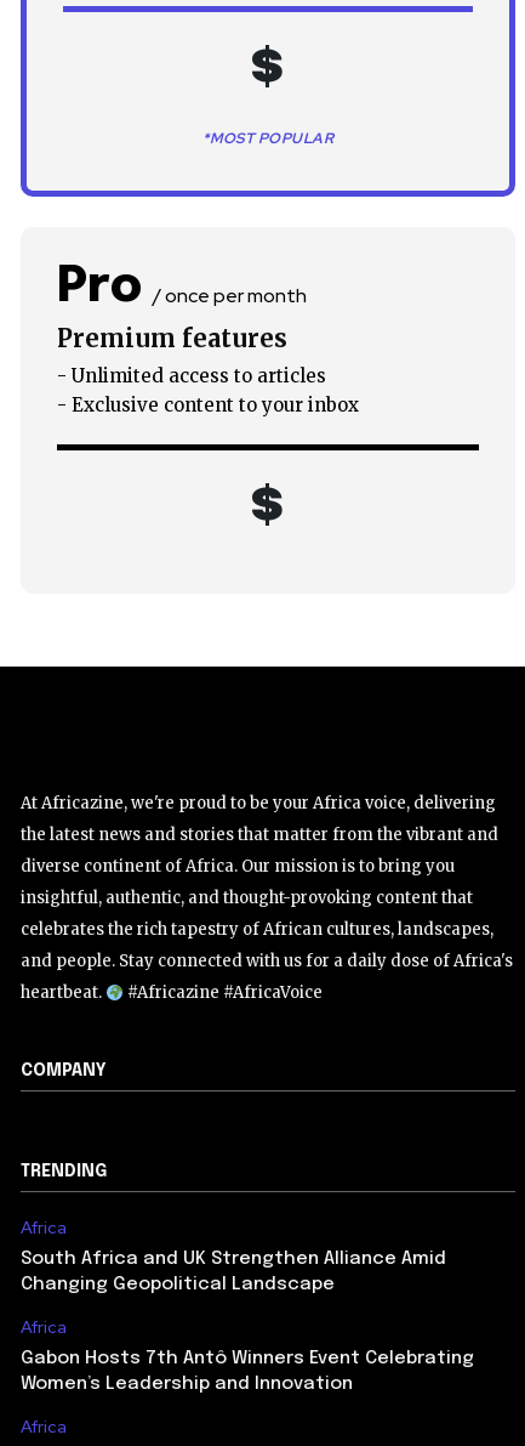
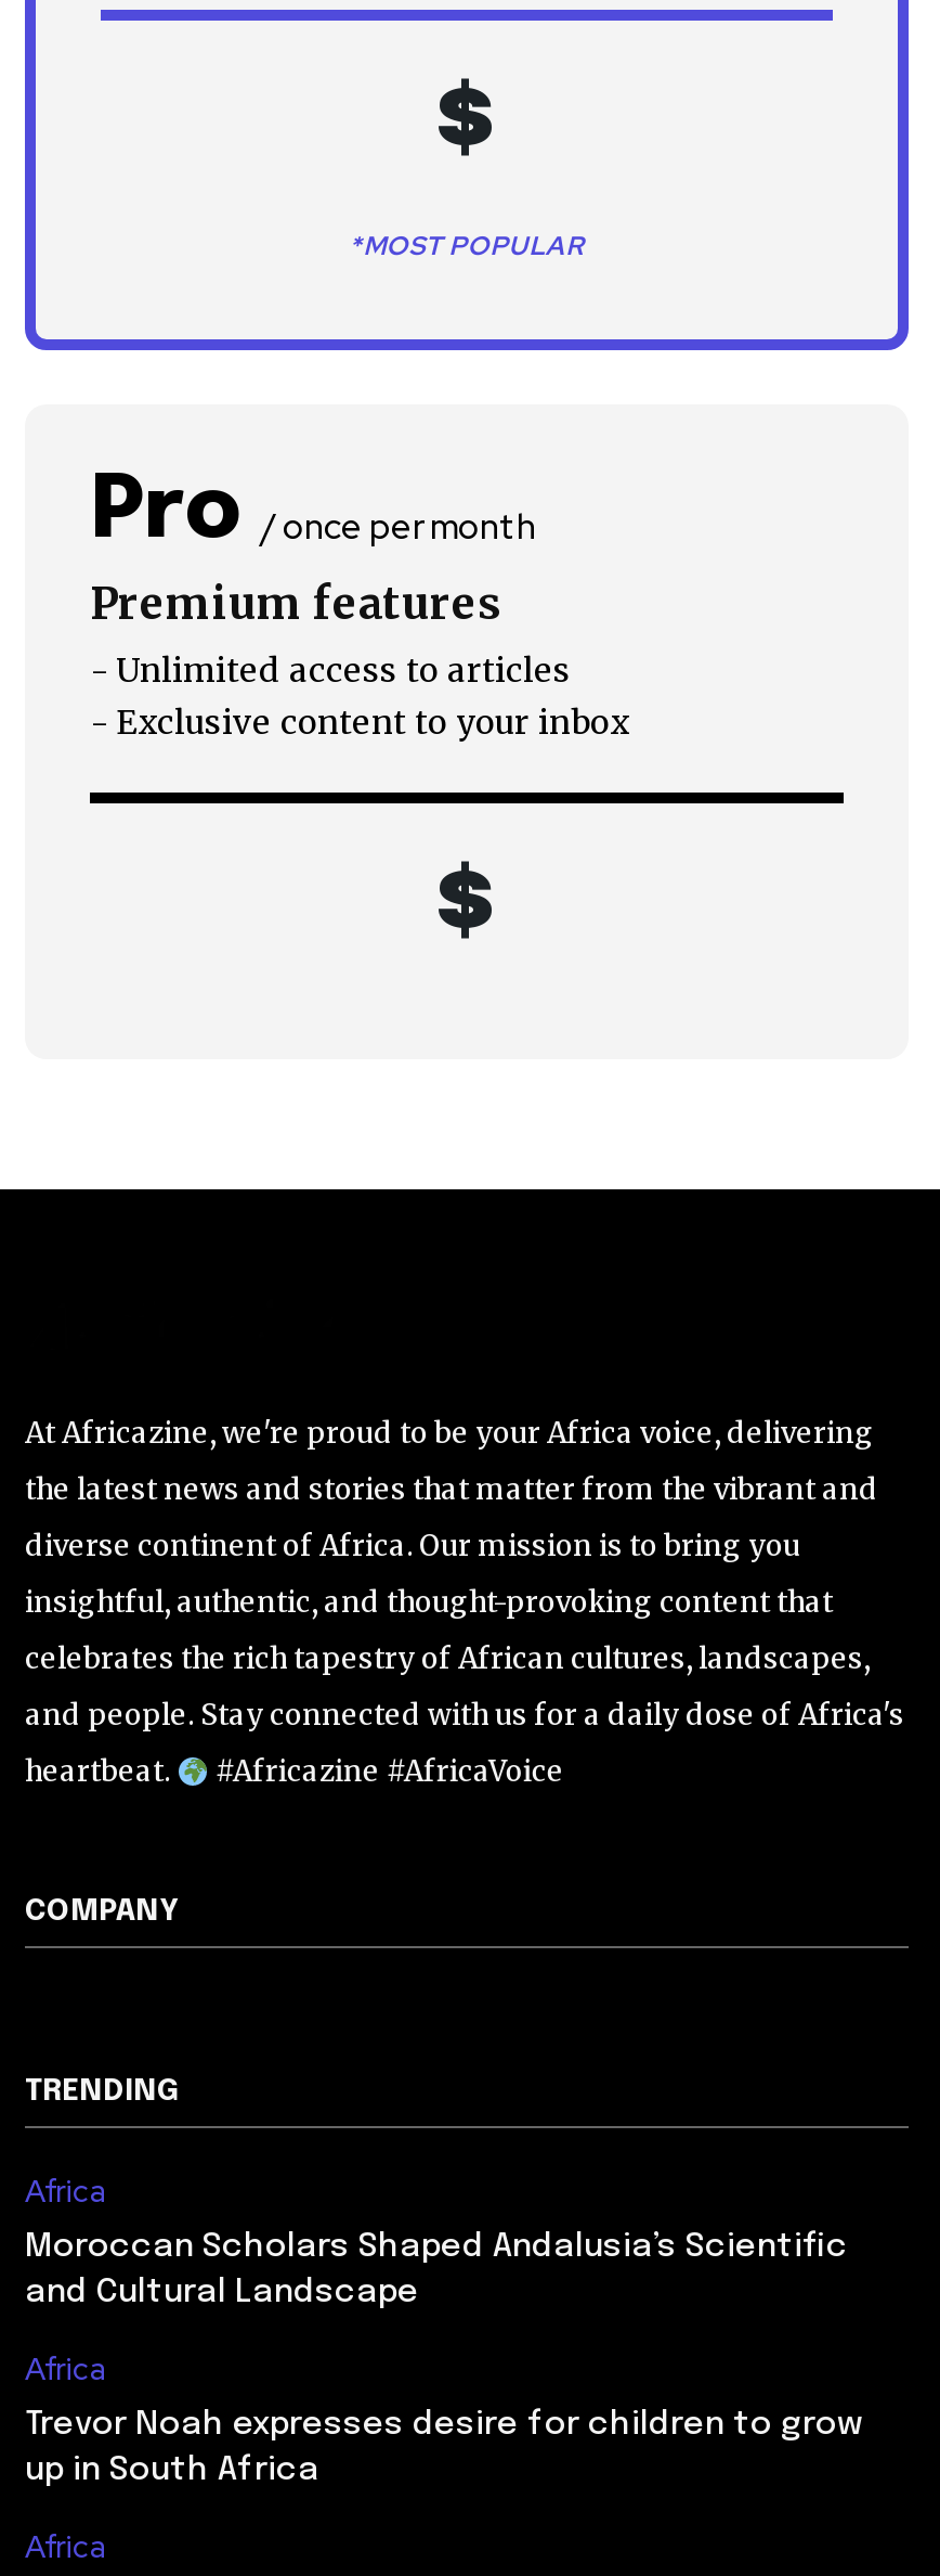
- South Africa and UK Strengthen Alliance Amid
- Changing Geopolitical Landscape
+ Moroccan Scholars Shaped Andalusia’s Scientific
+ and Cultural Landscape

- Gabon Hosts 7th Antô Winners Event Celebrating
- Women’s Leadership and Innovation
+ Trevor Noah expresses desire for children to grow
+ up in South Africa
